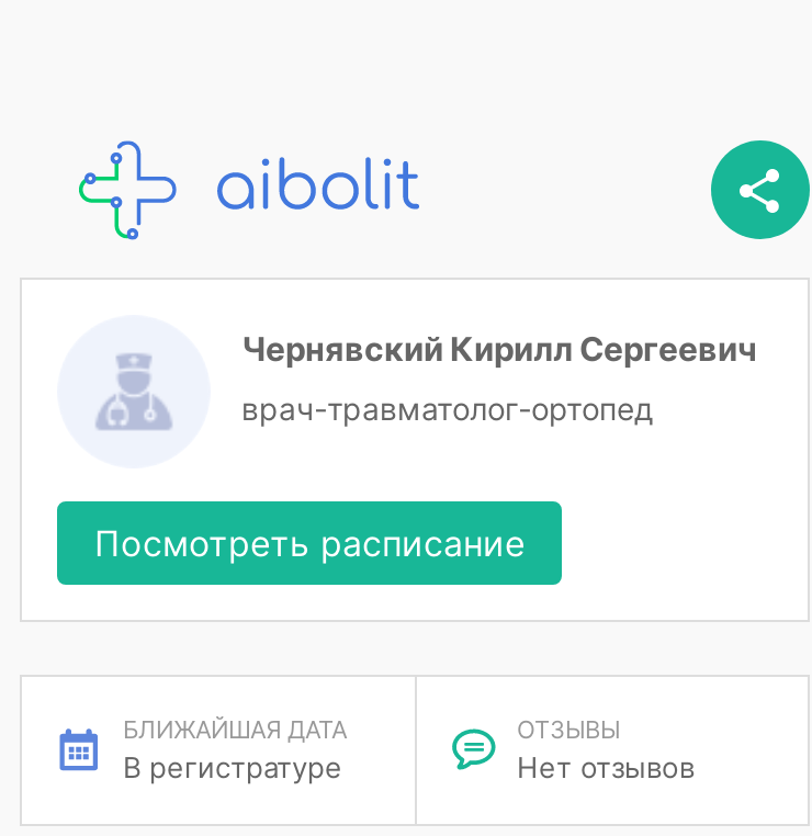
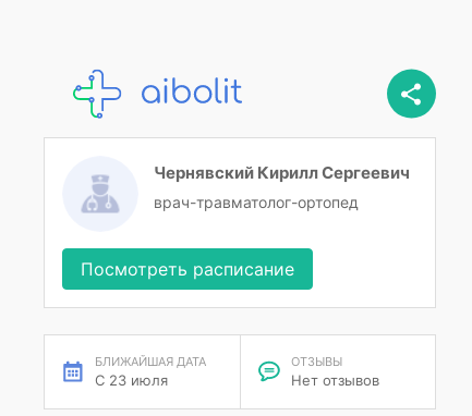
- В регистратуре
+ С 23 июля
